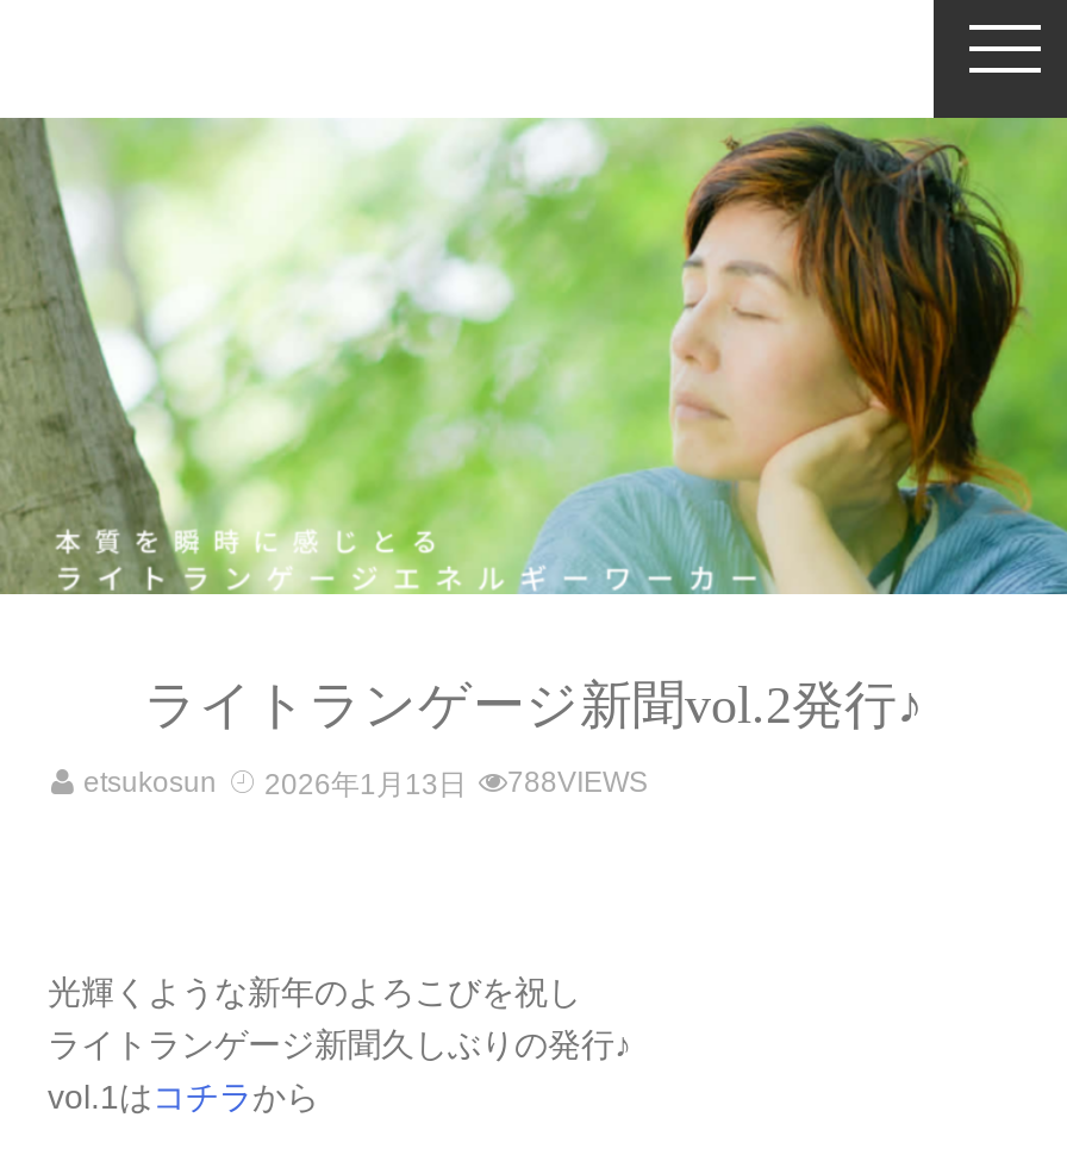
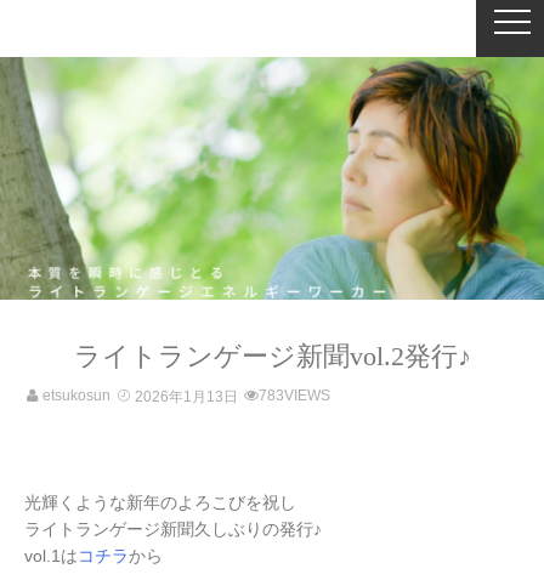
- etsukosun 2026年1月13日 788VIEWS
+ etsukosun 2026年1月13日 783VIEWS
